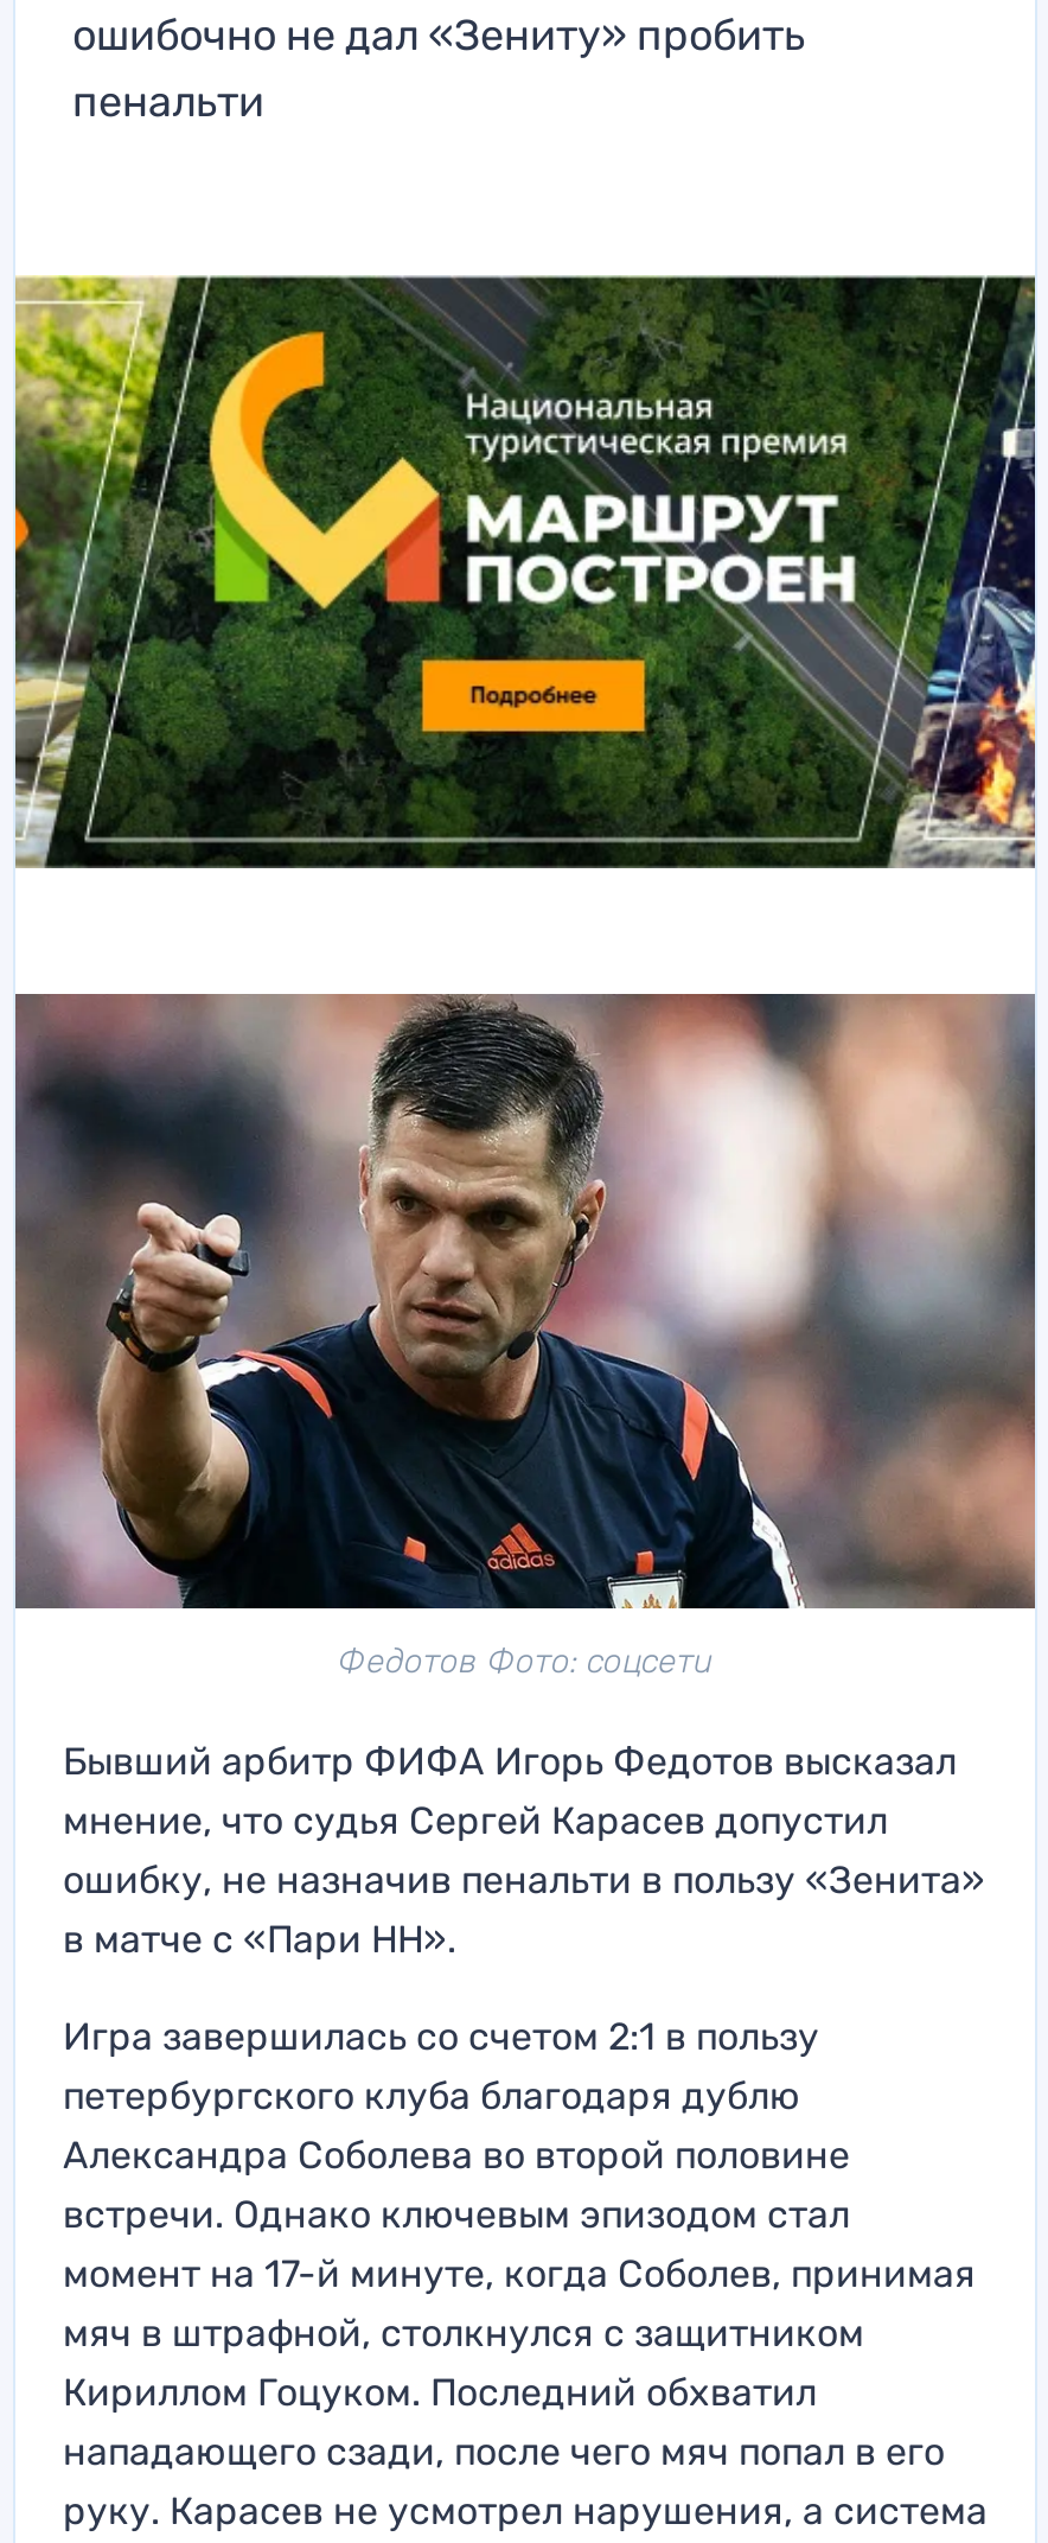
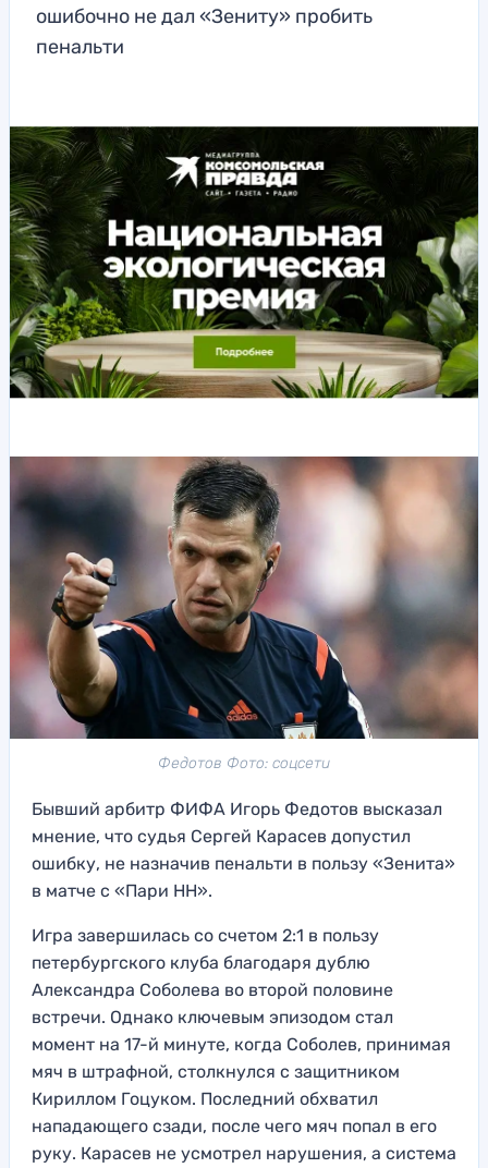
- [image]
+ [image]
